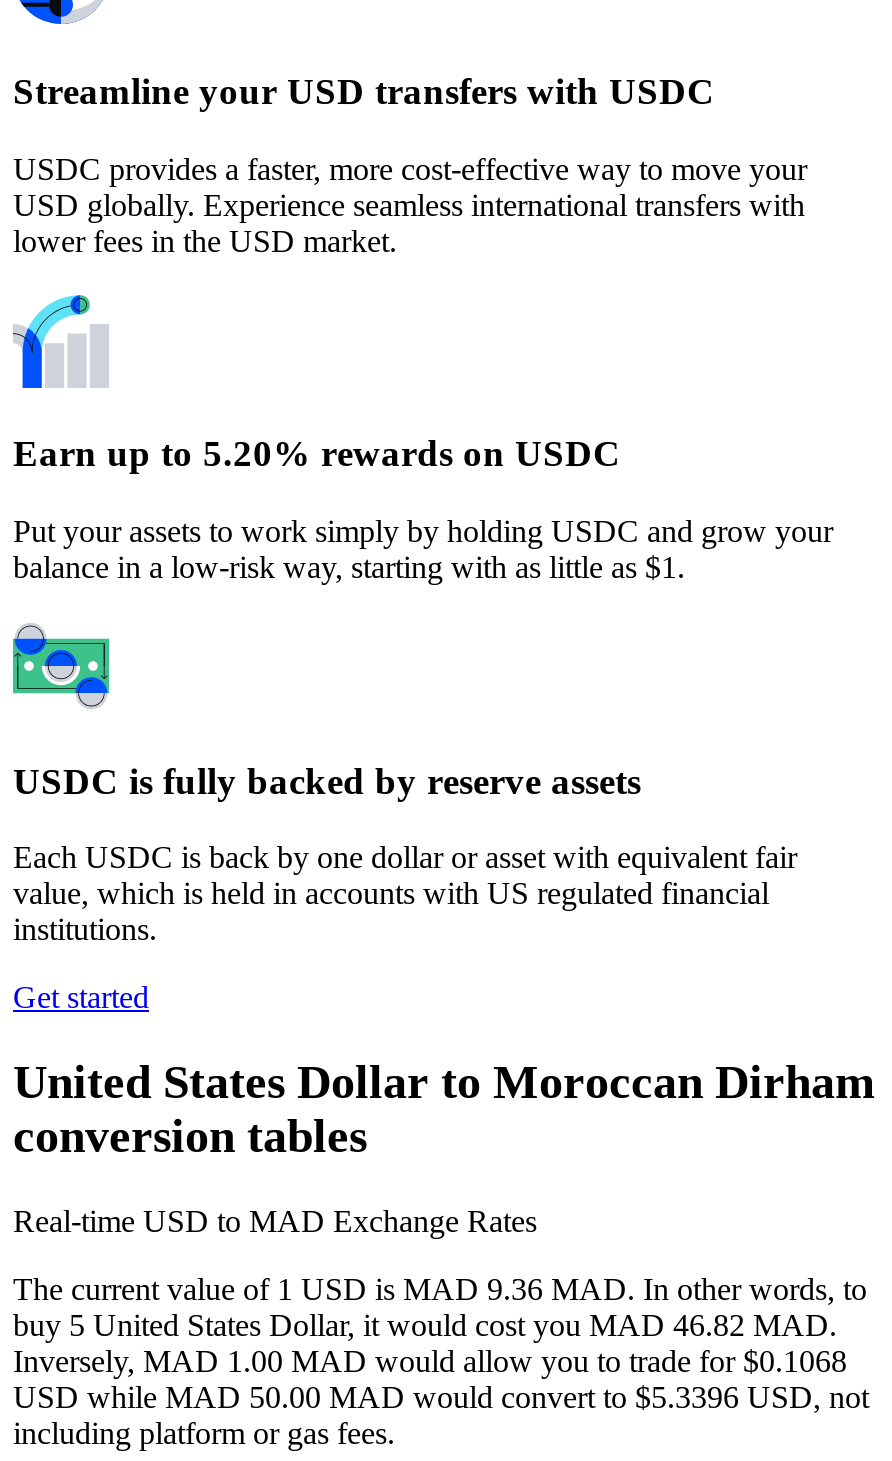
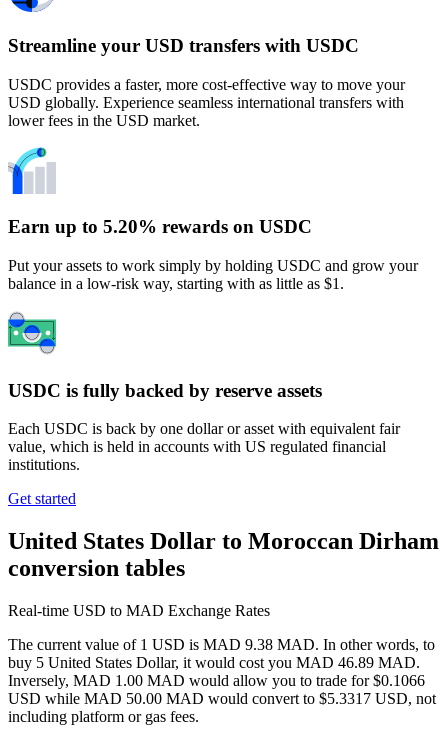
- The current value of 1 USD is MAD 9.36 MAD. In other words, to
+ The current value of 1 USD is MAD 9.38 MAD. In other words, to

- buy 5 United States Dollar, it would cost you MAD 46.82 MAD.
+ buy 5 United States Dollar, it would cost you MAD 46.89 MAD.

- Inversely, MAD 1.00 MAD would allow you to trade for $0.1068
+ Inversely, MAD 1.00 MAD would allow you to trade for $0.1066

- USD while MAD 50.00 MAD would convert to $5.3396 USD, not
+ USD while MAD 50.00 MAD would convert to $5.3317 USD, not
